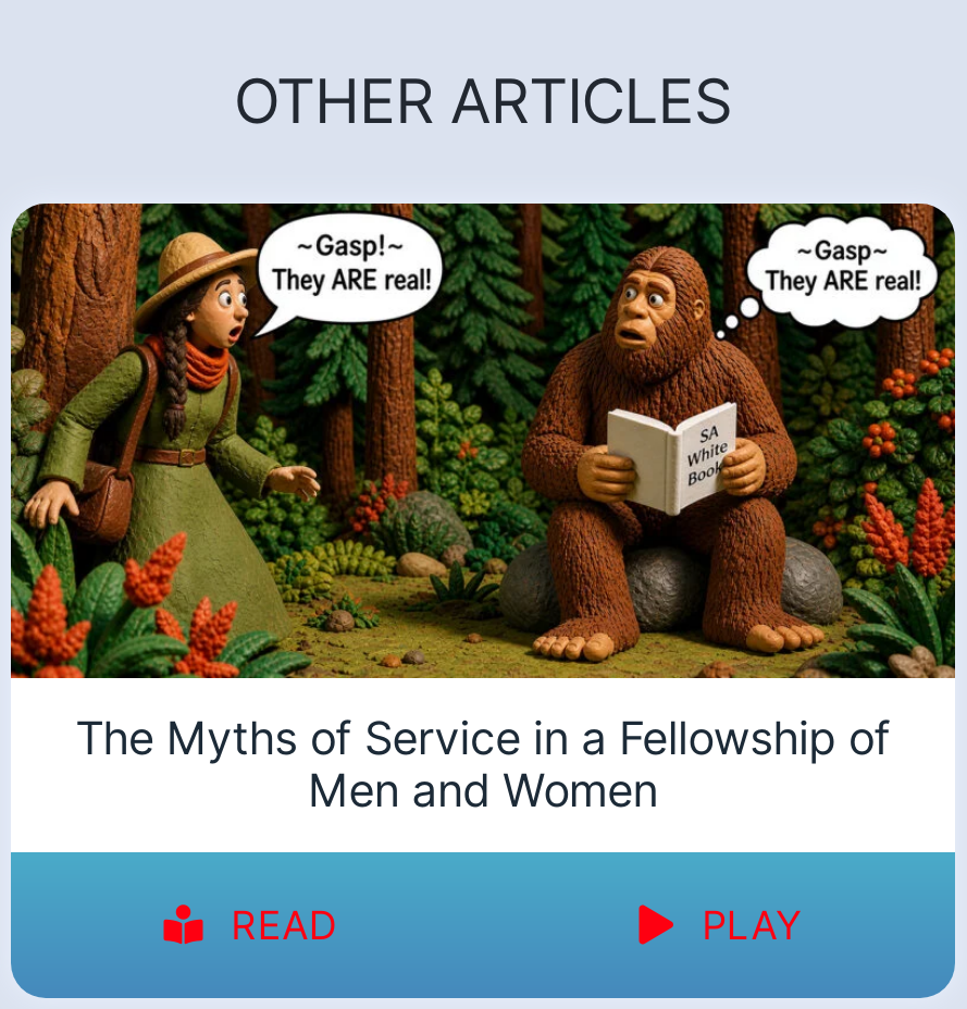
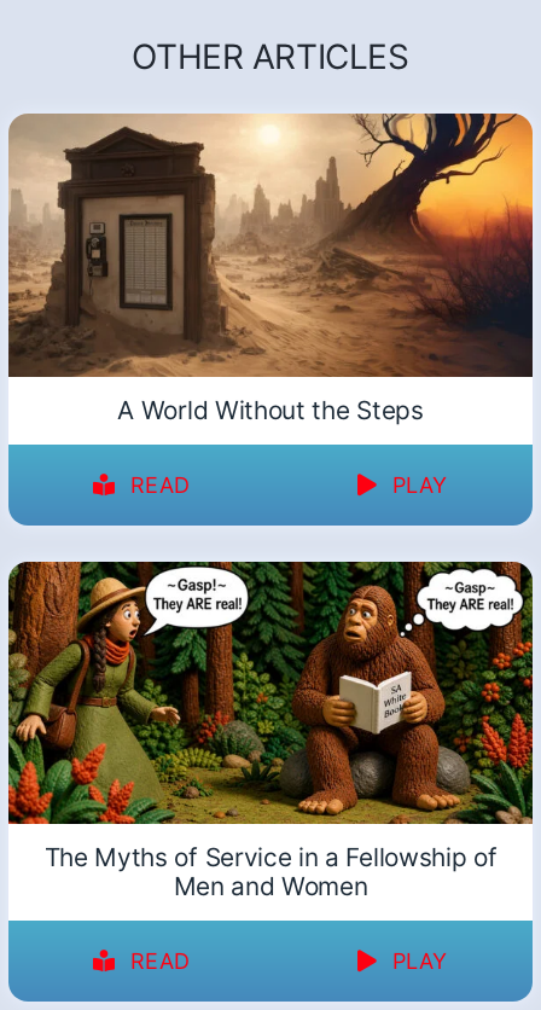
+ [image]
+ A World Without the Steps
+ READ
+ PLAY
